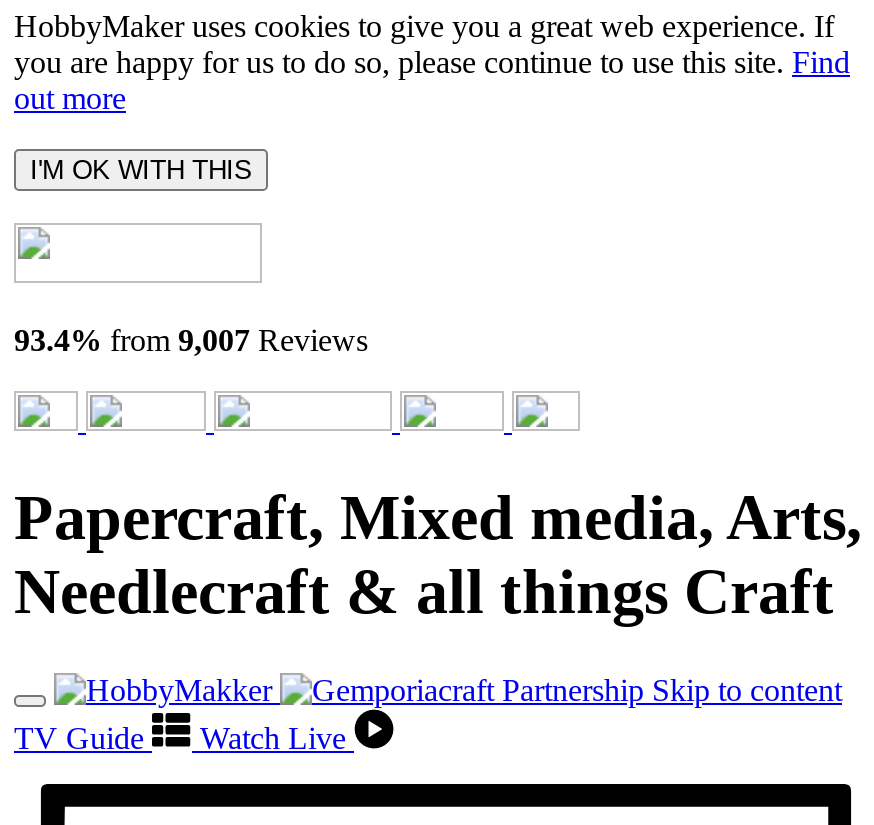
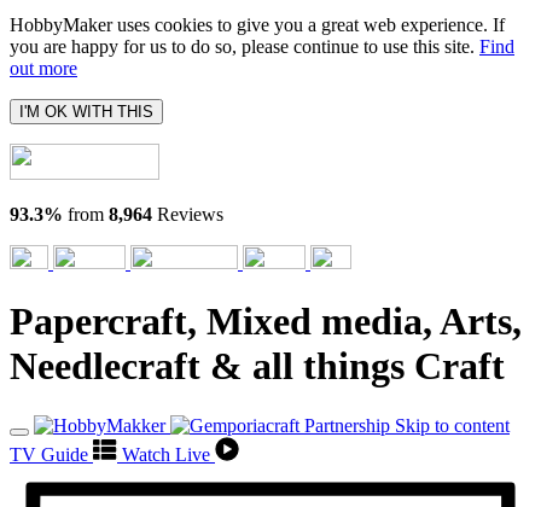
- 93.4% from 9,007 Reviews
+ 93.3% from 8,964 Reviews
